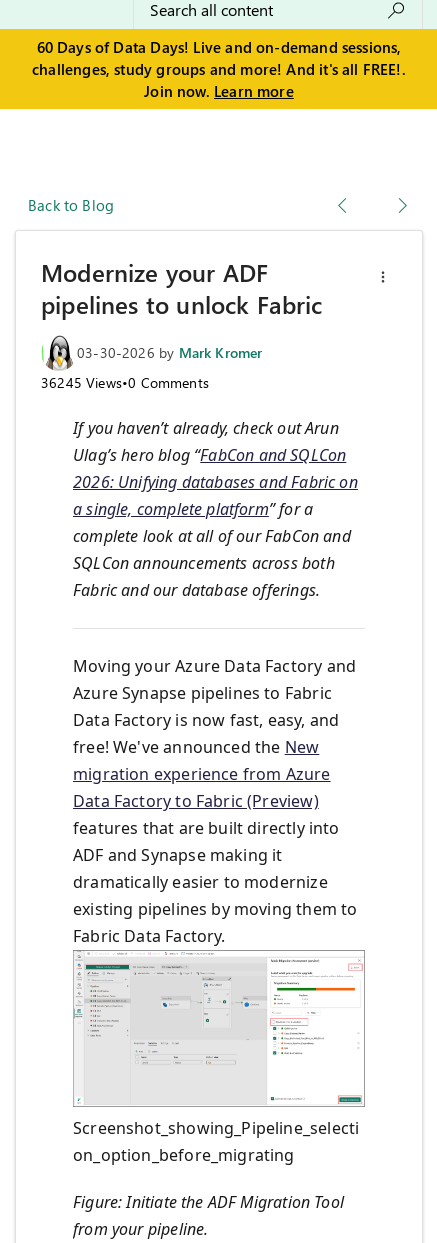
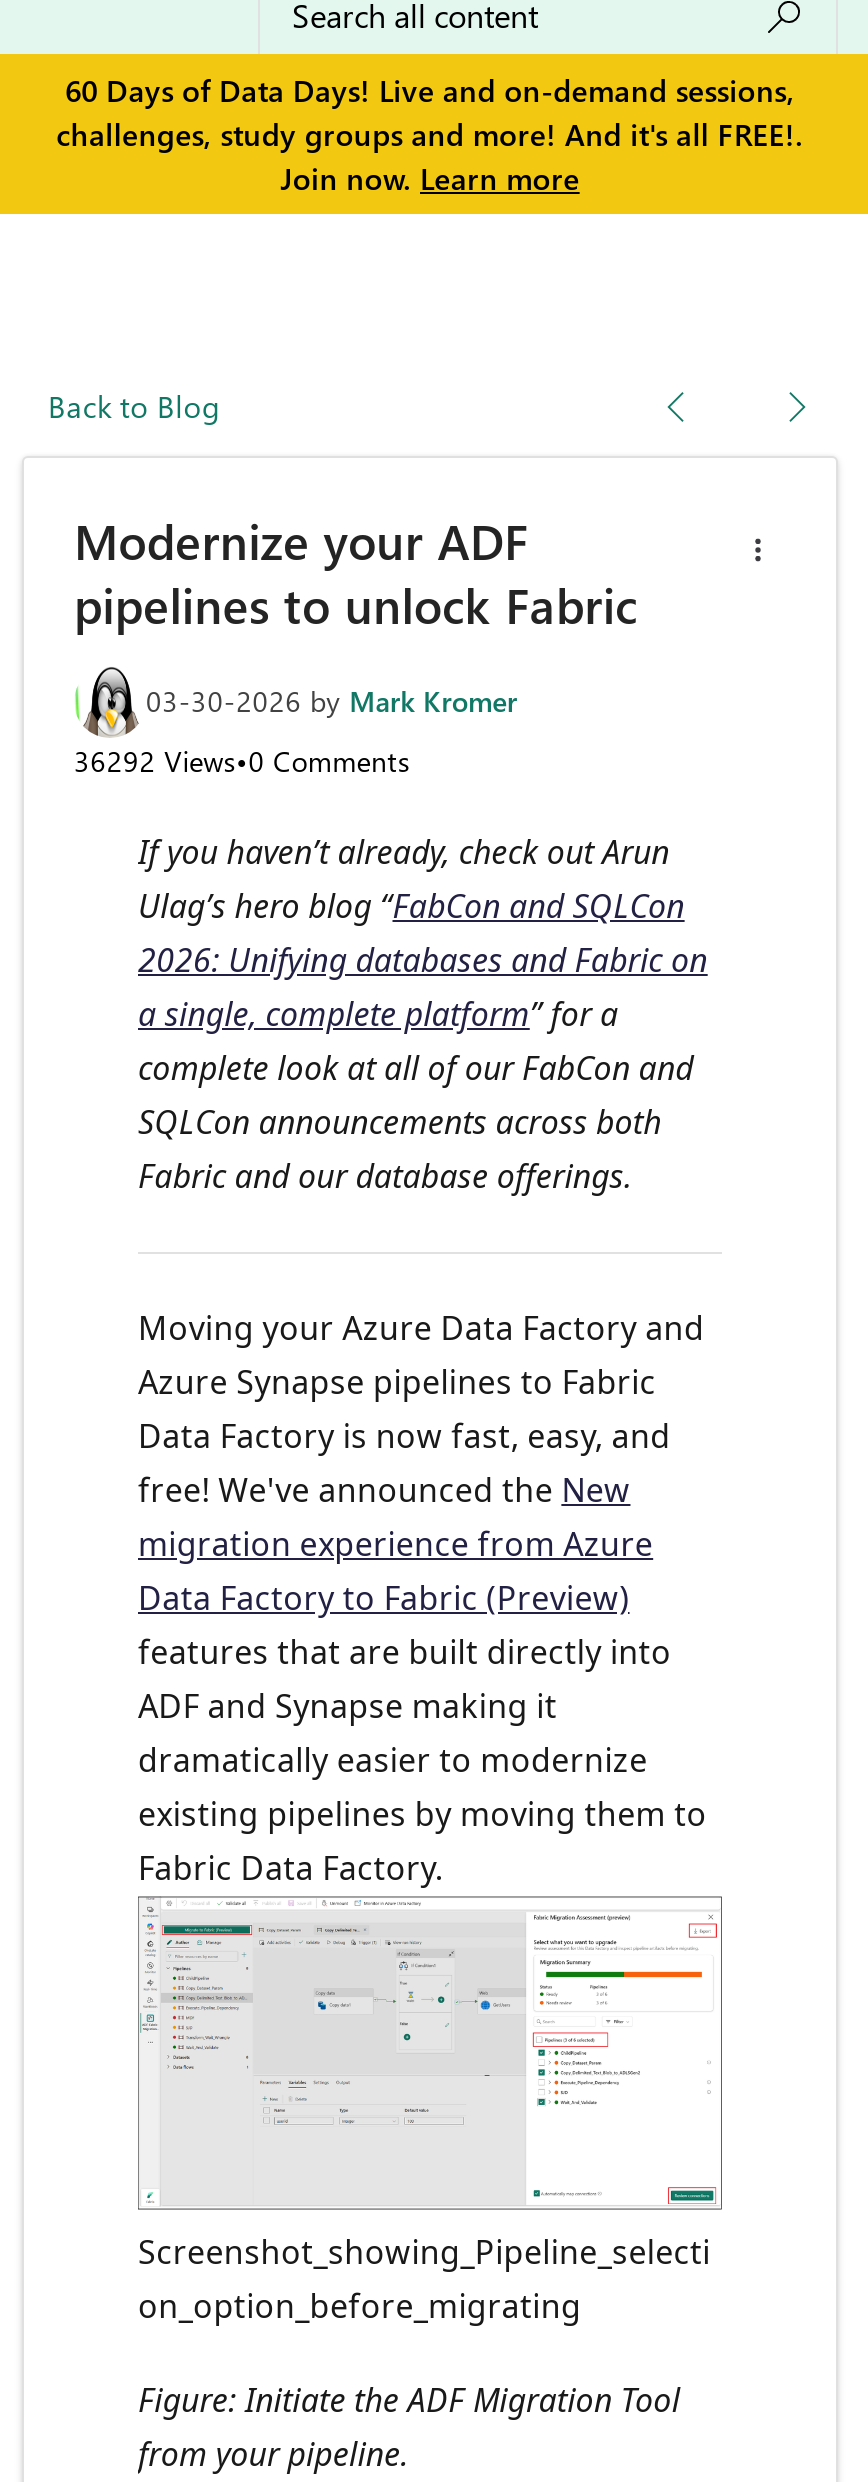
- 36245 Views•0 Comments
+ 36292 Views•0 Comments
